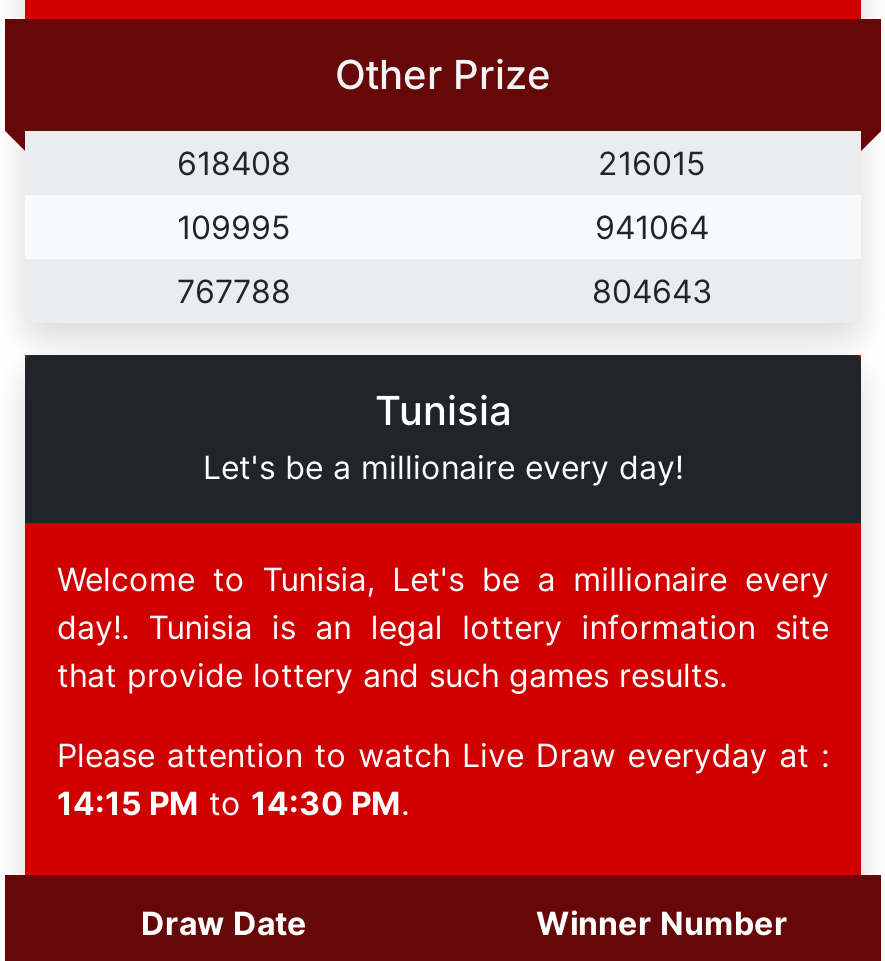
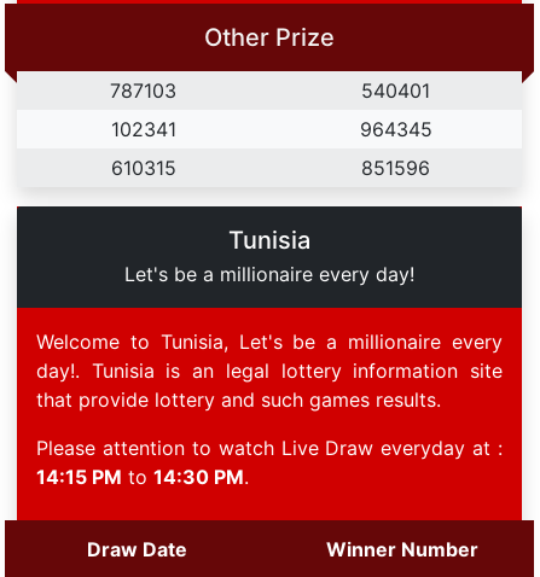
- 618408
+ 787103

- 216015
+ 540401

- 109995
+ 102341

- 941064
+ 964345

- 767788
+ 610315

- 804643
+ 851596
